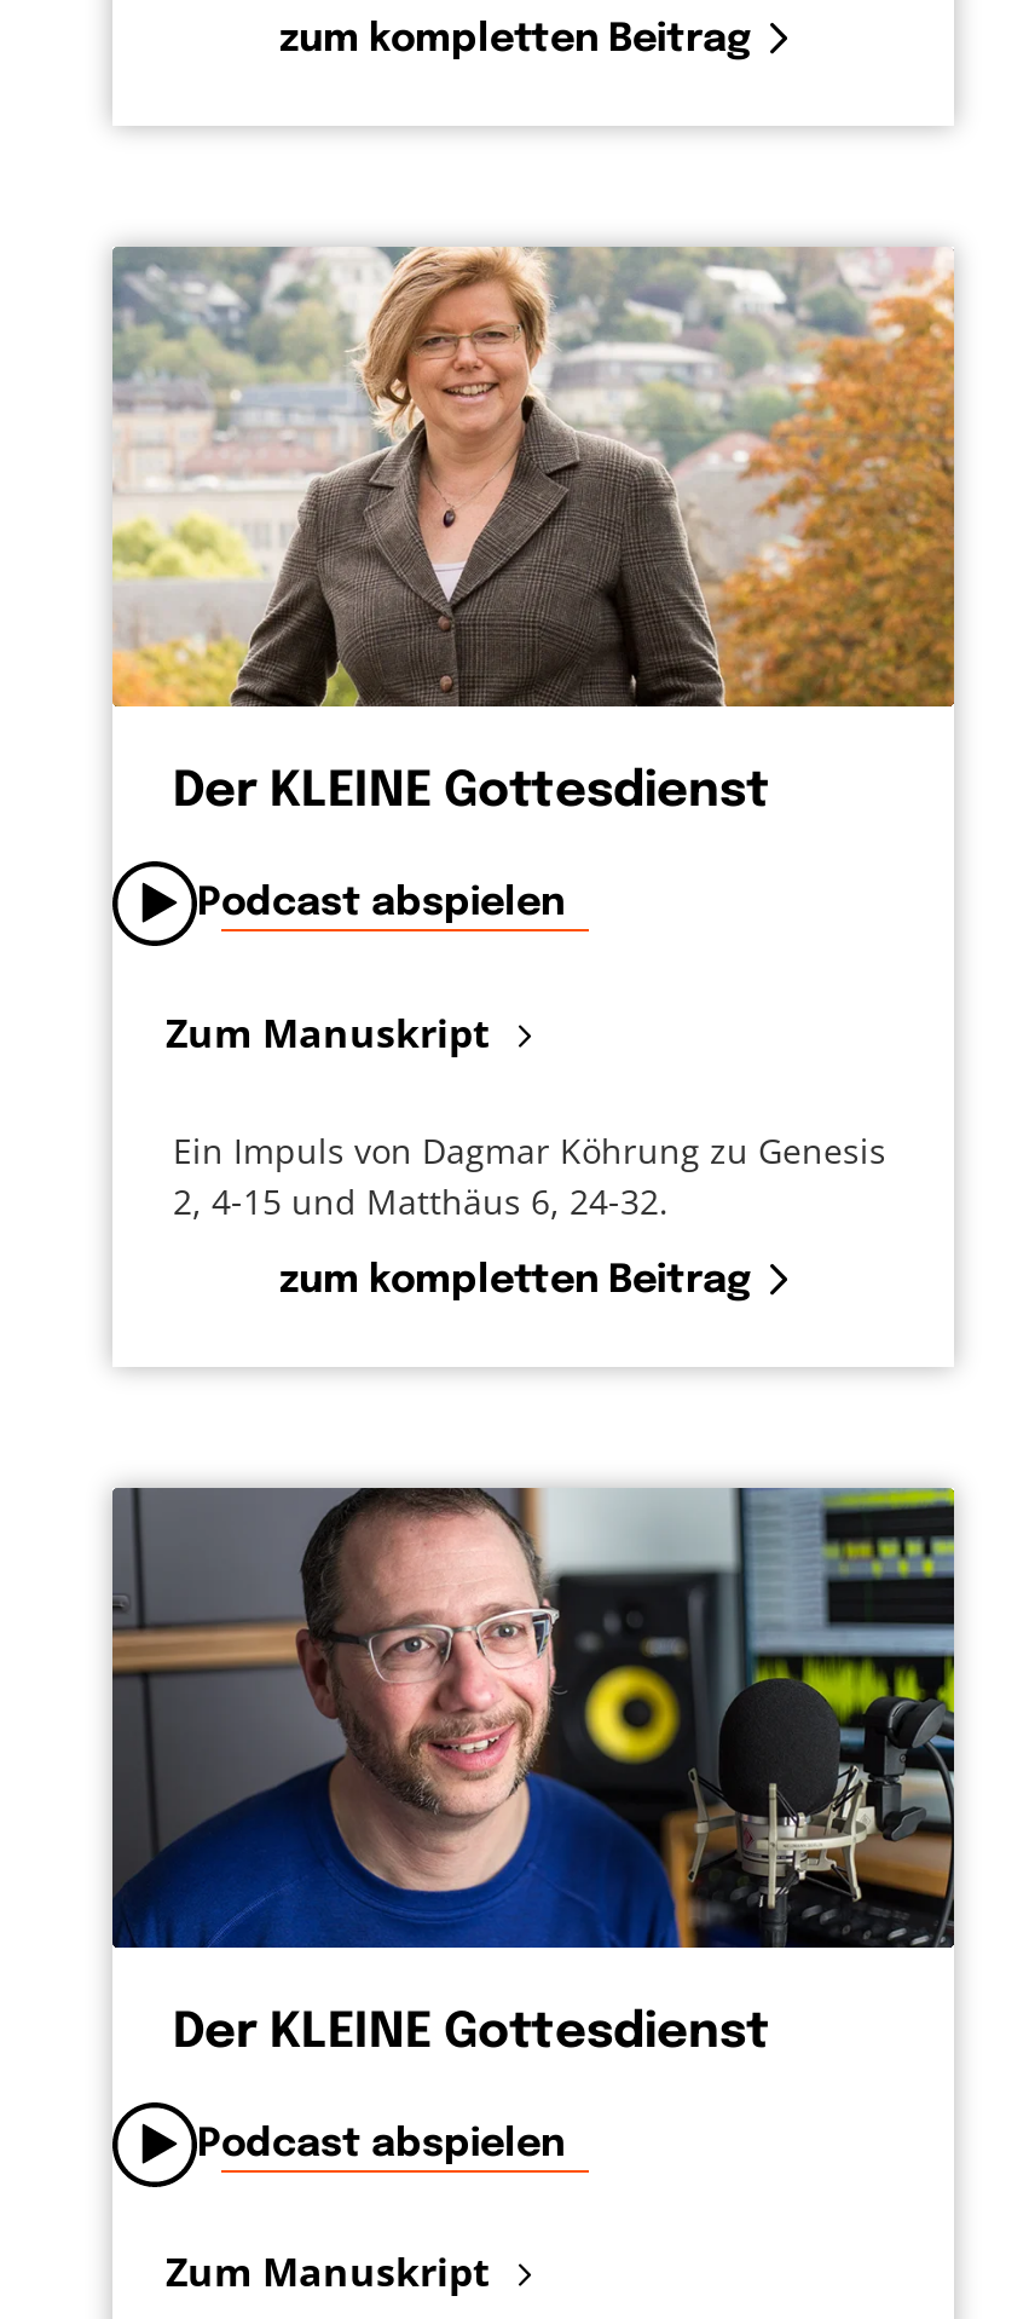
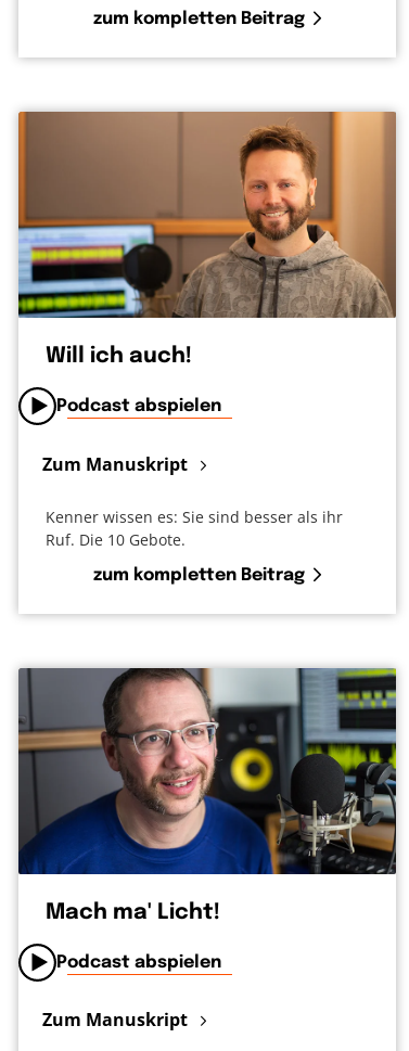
- [image]
- Der KLEINE Gottesdienst
+ [image]
+ Will ich auch!

- Ein Impuls von Dagmar Köhrung zu Genesis
- 2, 4-15 und Matthäus 6, 24-32.
+ Kenner wissen es: Sie sind besser als ihr
+ Ruf. Die 10 Gebote.

- Der KLEINE Gottesdienst
+ Mach ma' Licht!
